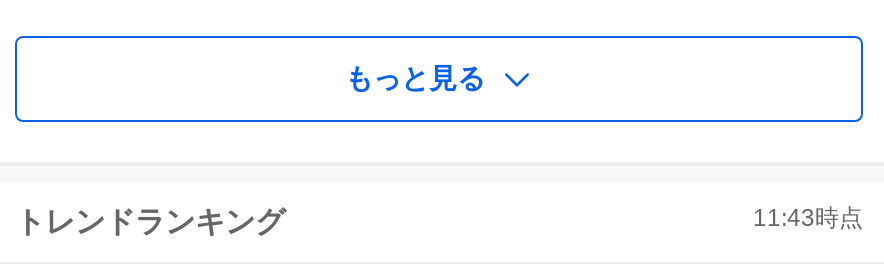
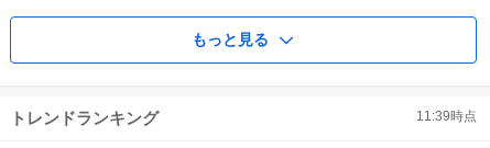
- 11:43時点
+ 11:39時点
